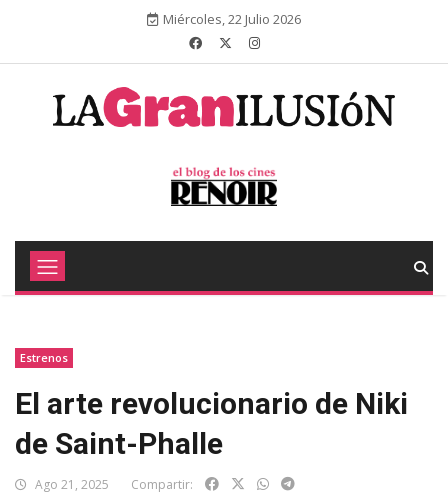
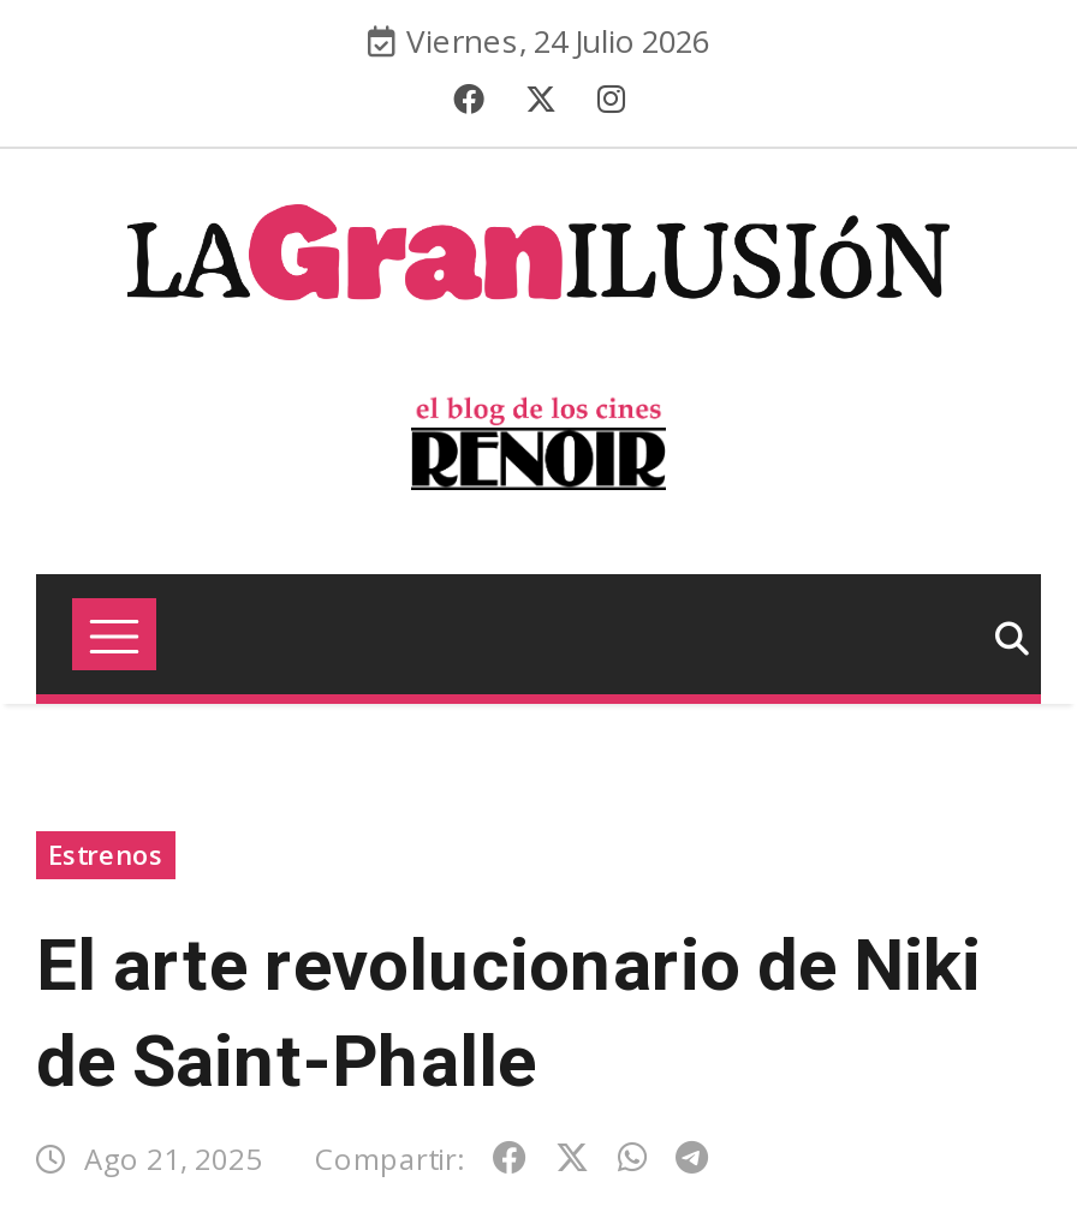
- Miércoles, 22 Julio 2026
+ Viernes, 24 Julio 2026
